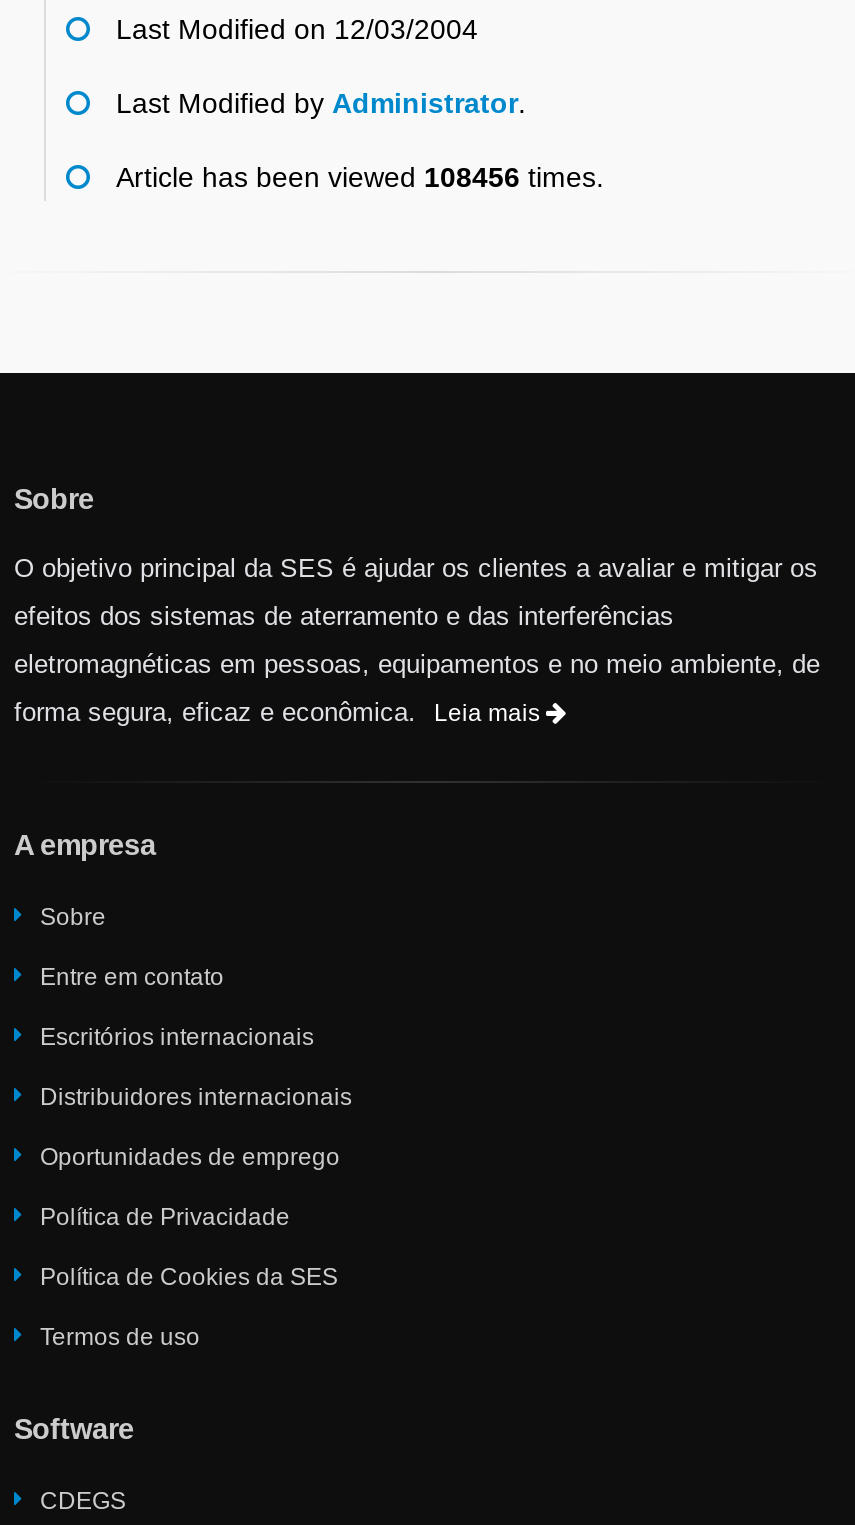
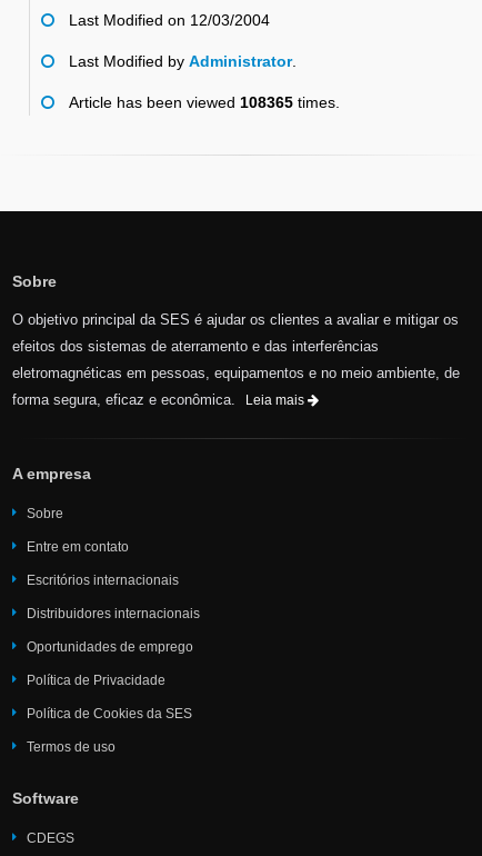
- Article has been viewed 108456 times.
+ Article has been viewed 108365 times.
